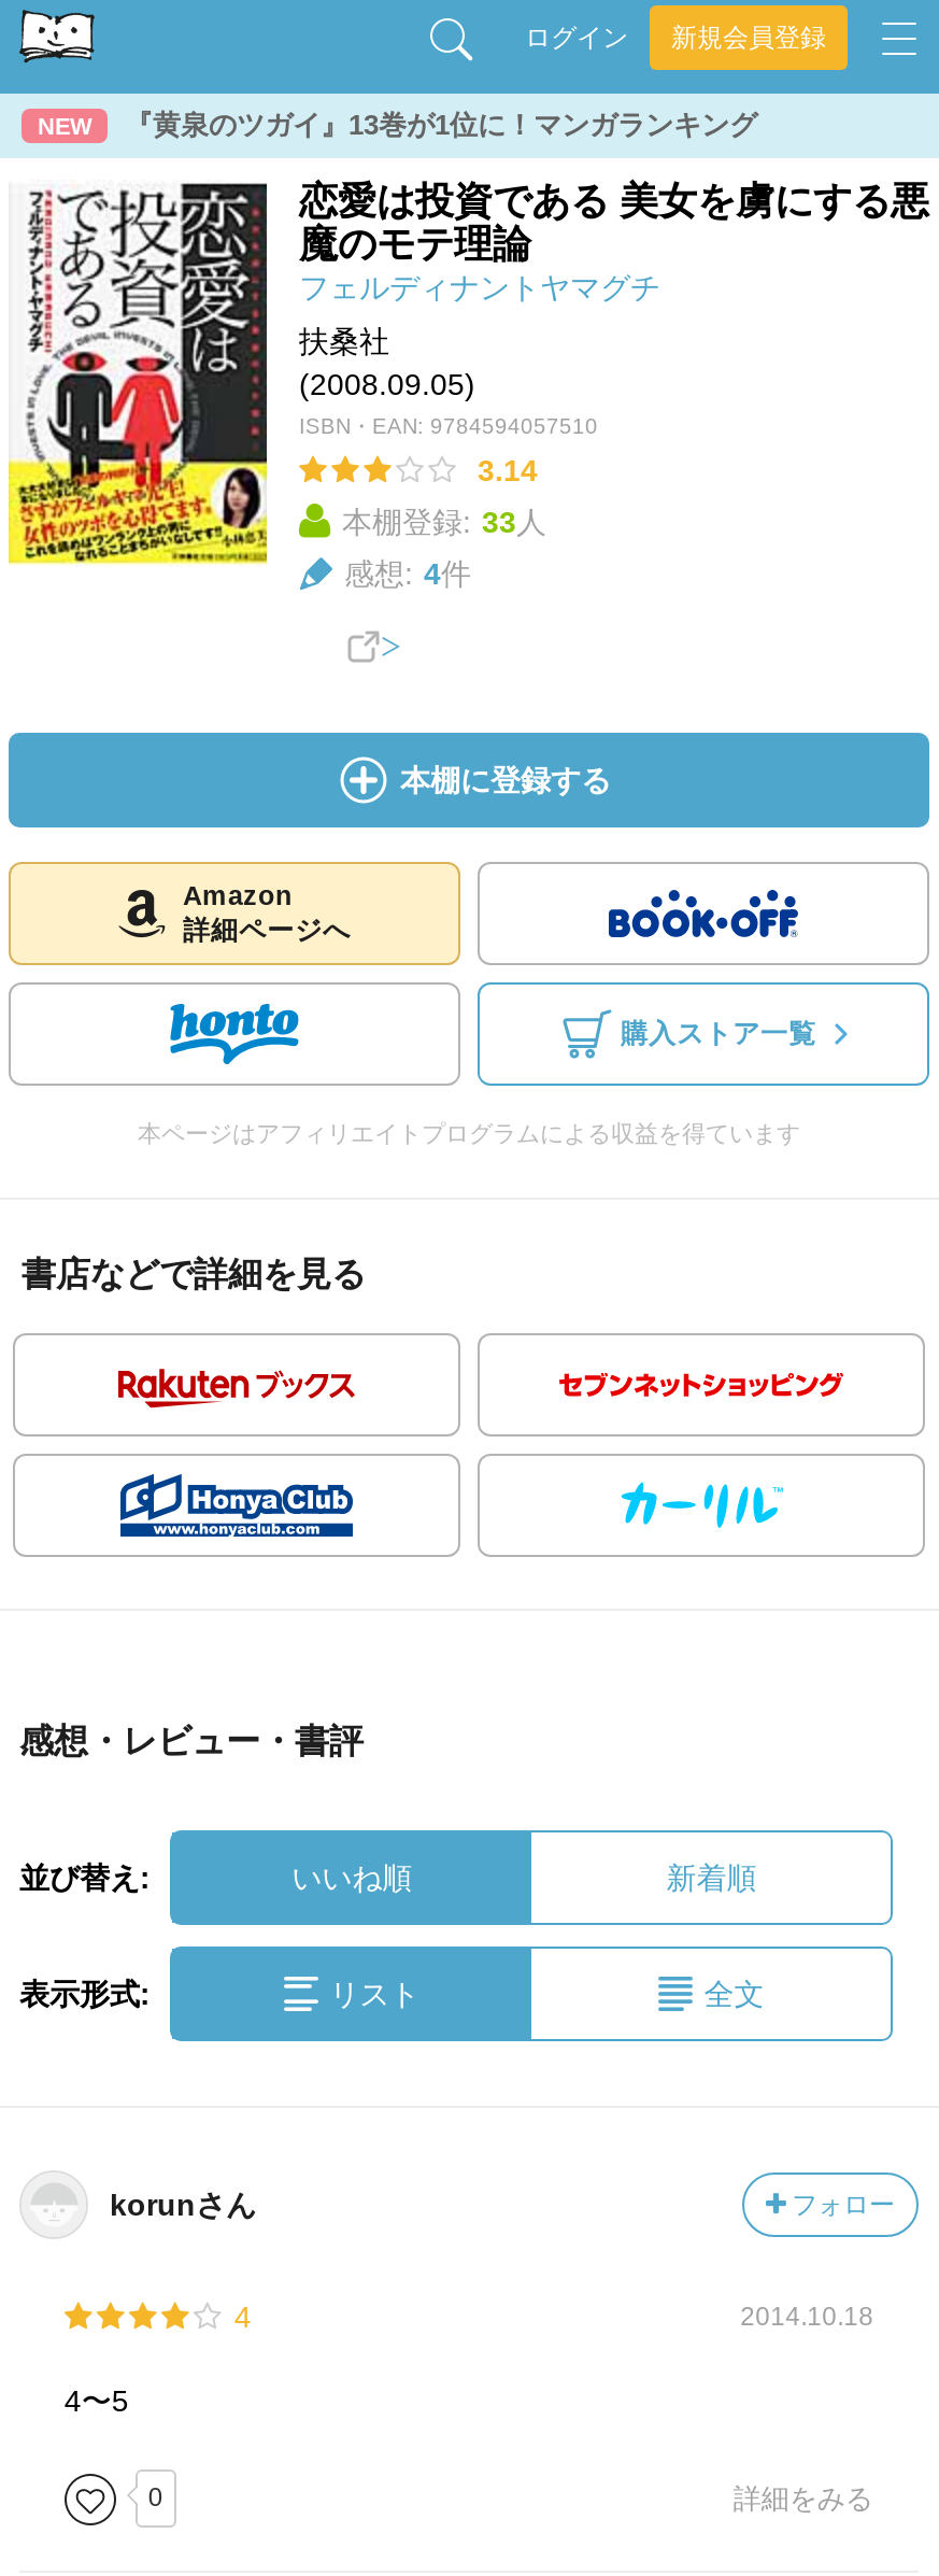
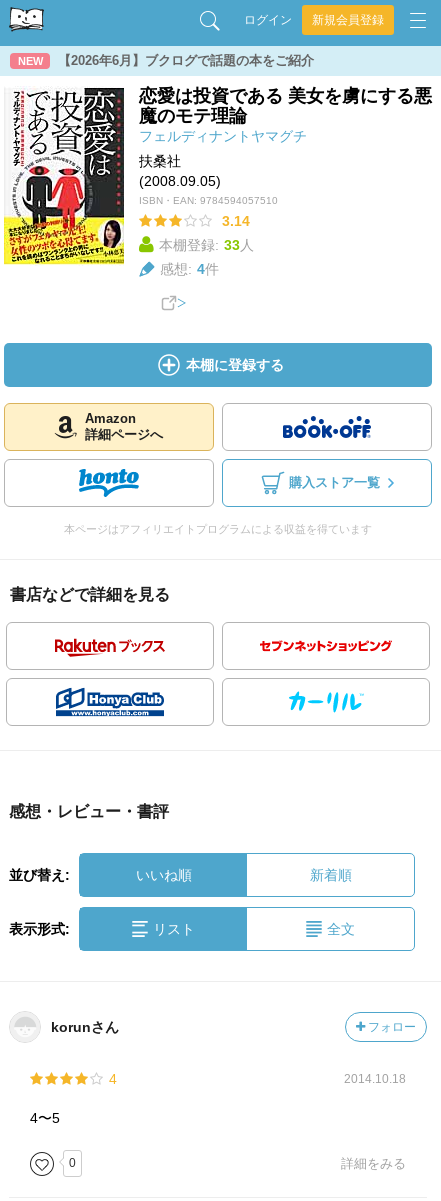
- 『黄泉のツガイ』13巻が1位に！マンガランキング
+ 【2026年6月】ブクログで話題の本をご紹介
